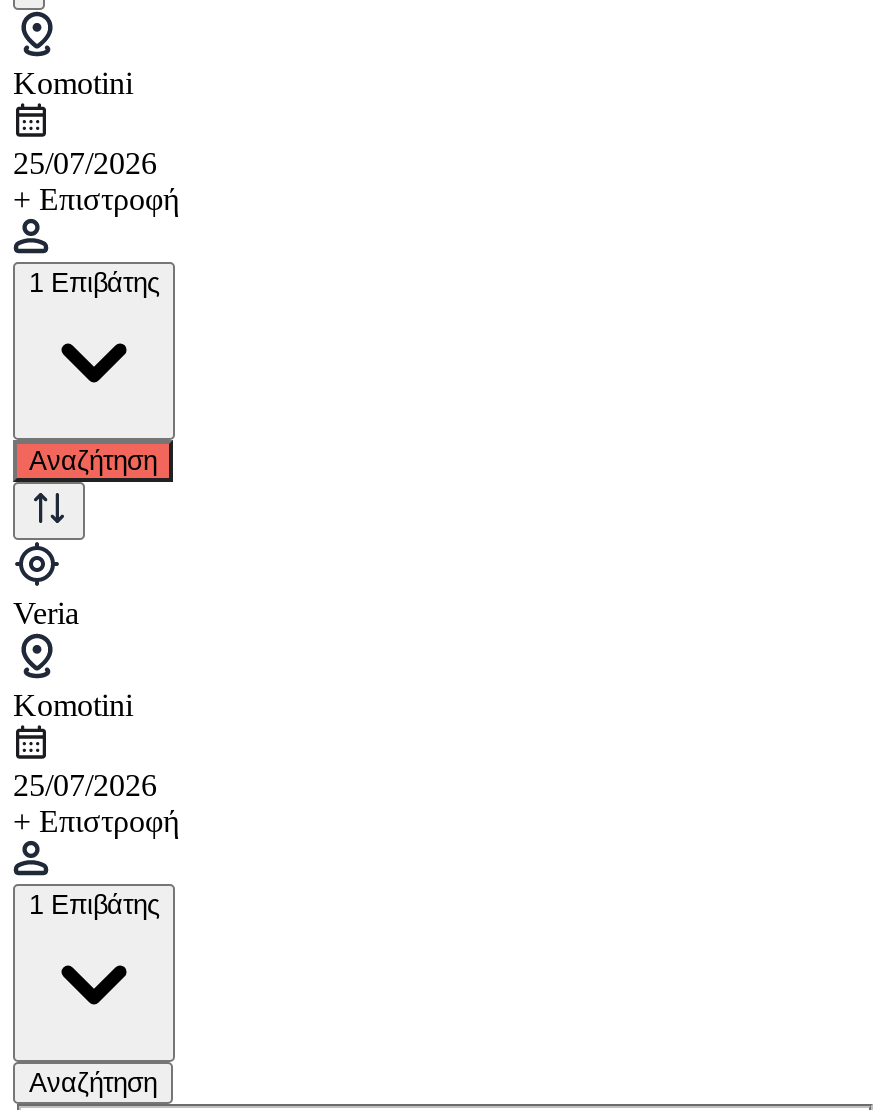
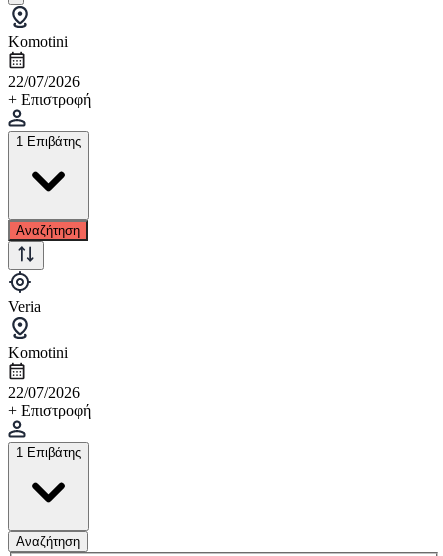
- 25/07/2026
+ 22/07/2026

- 25/07/2026
+ 22/07/2026
